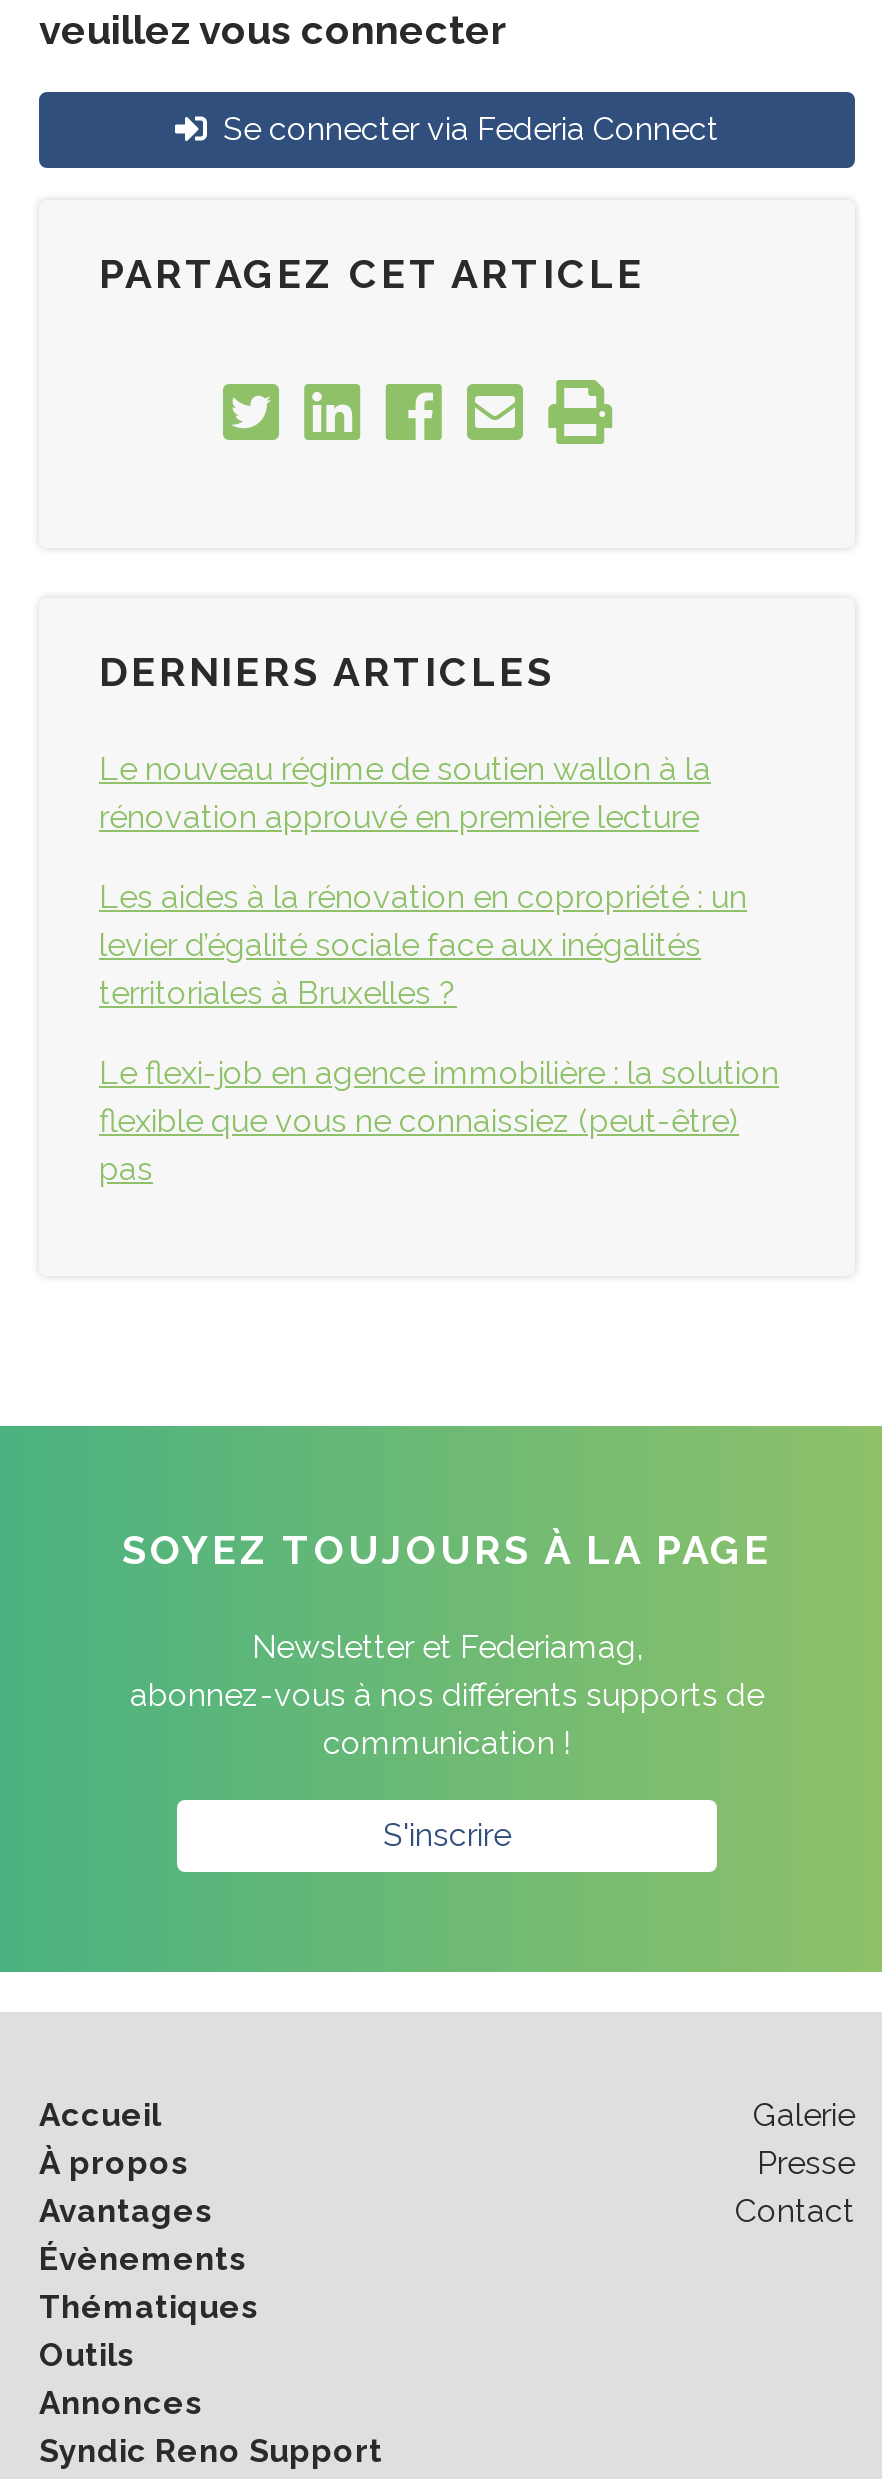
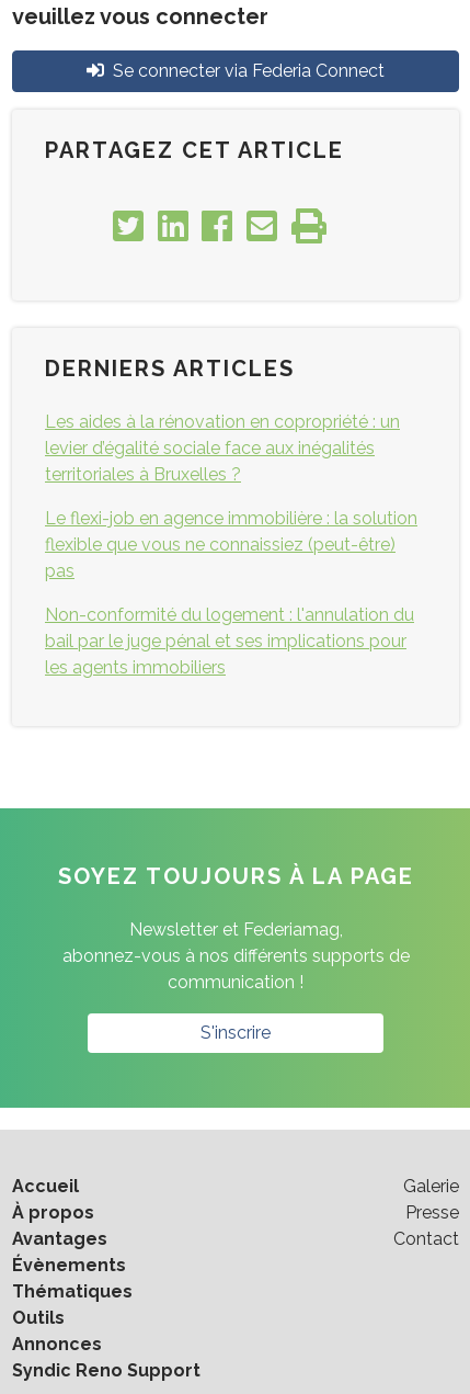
- Le nouveau régime de soutien wallon à la
- rénovation approuvé en première lecture

moved up: Les aides à la rénovation en copropriété : un | levier d’égalité sociale face aux inégalités | territoriales à Bruxelles ? | Le flexi-job en agence immobilière : la solution | flexible que vous ne connaissiez (peut-être) | pas

+ Non-conformité du logement : l'annulation du
+ bail par le juge pénal et ses implications pour
+ les agents immobiliers
